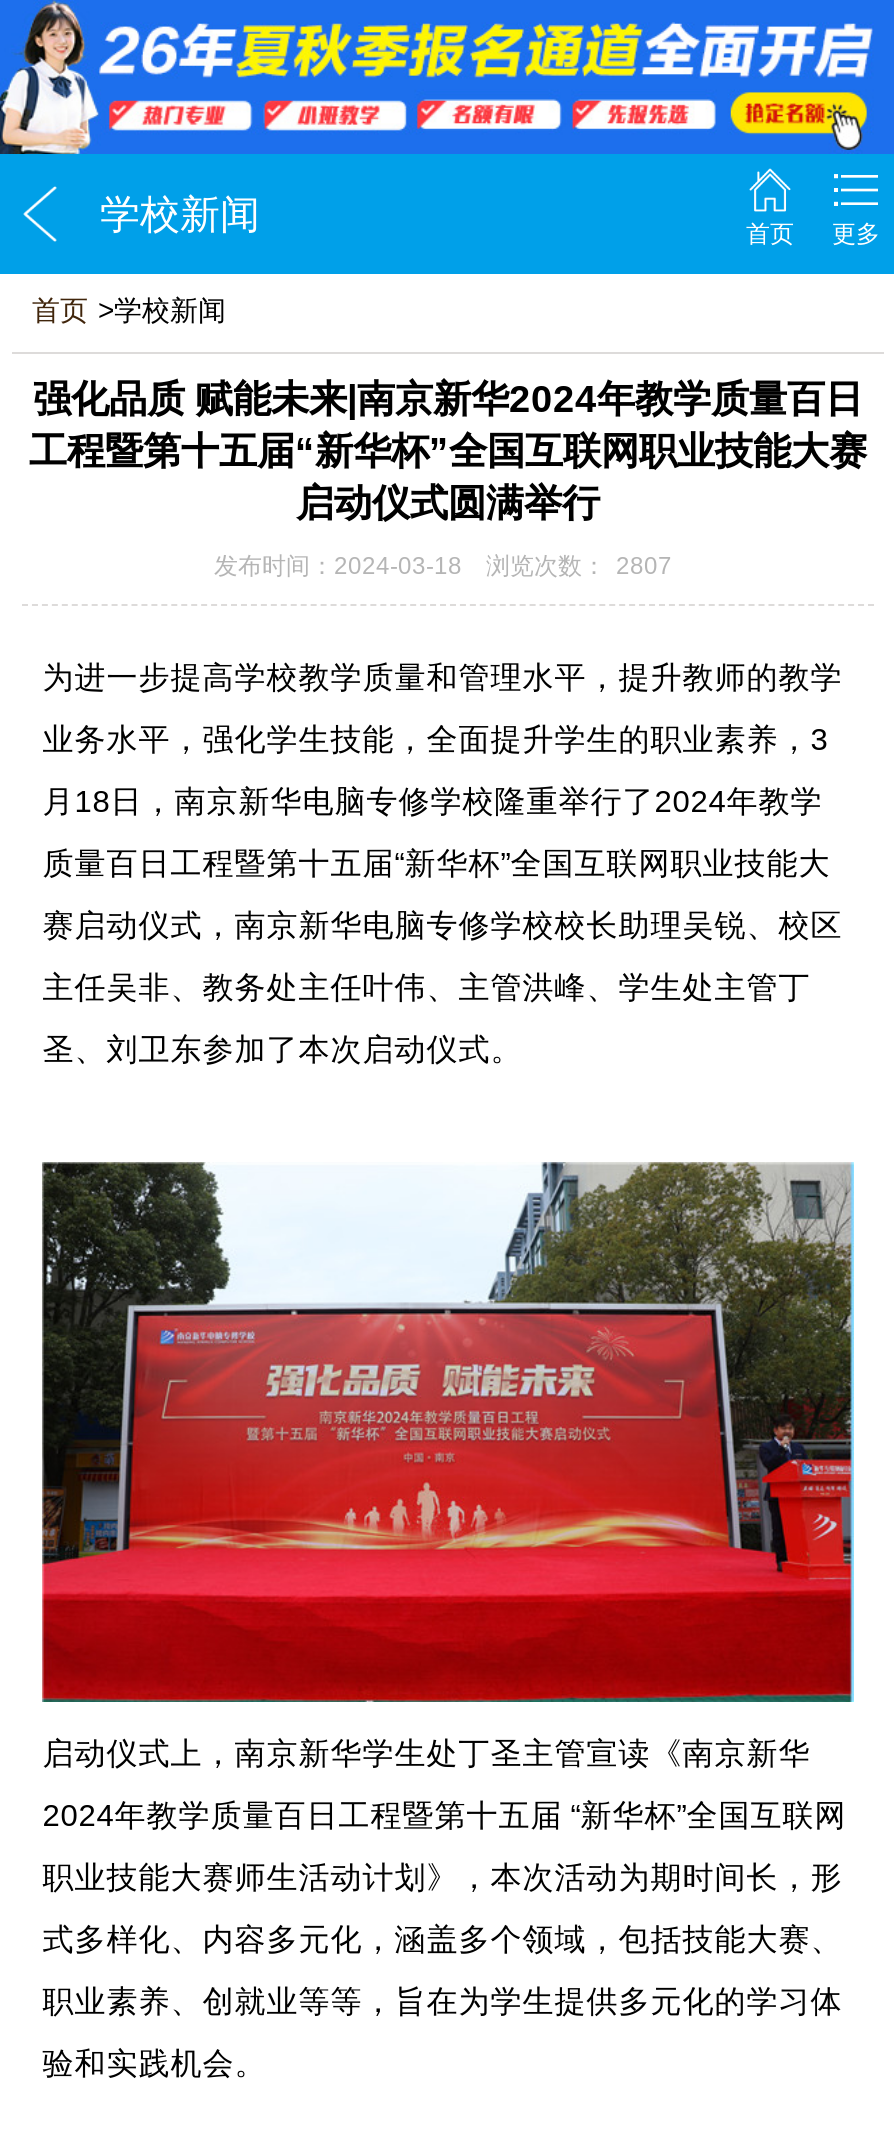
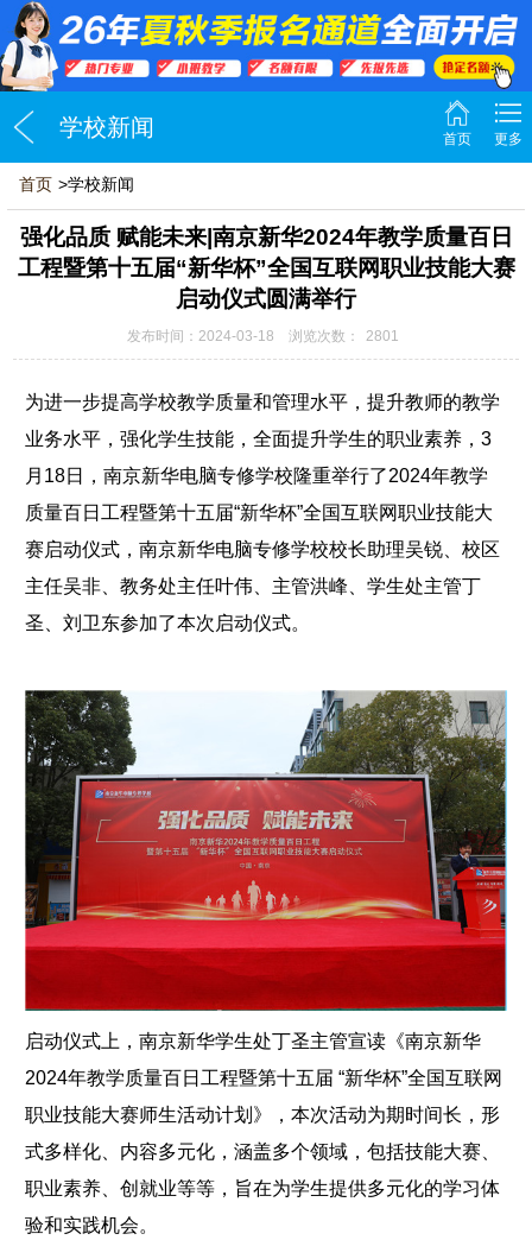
- 发布时间：2024-03-18 浏览次数： 2807
+ 发布时间：2024-03-18 浏览次数： 2801
